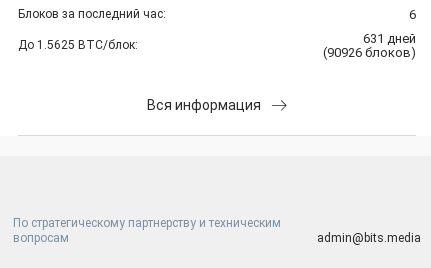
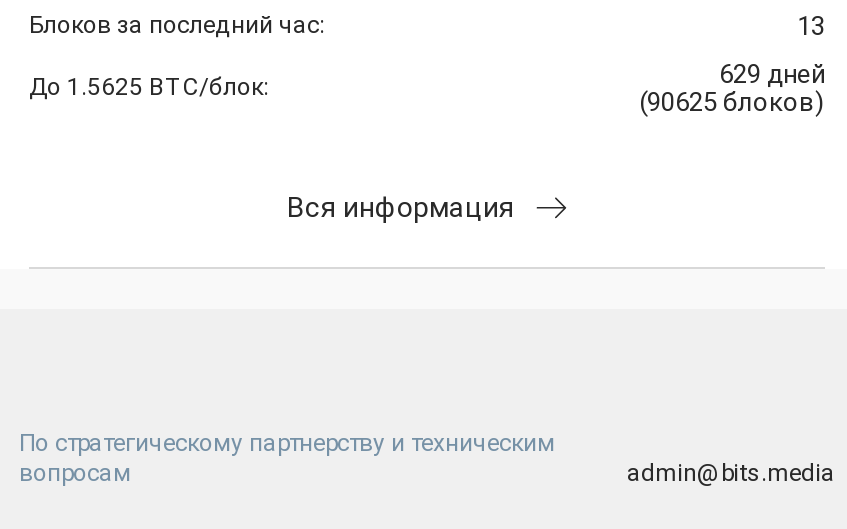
- 6
+ 13

- 631 дней
+ 629 дней

- (90926 блоков)
+ (90625 блоков)
